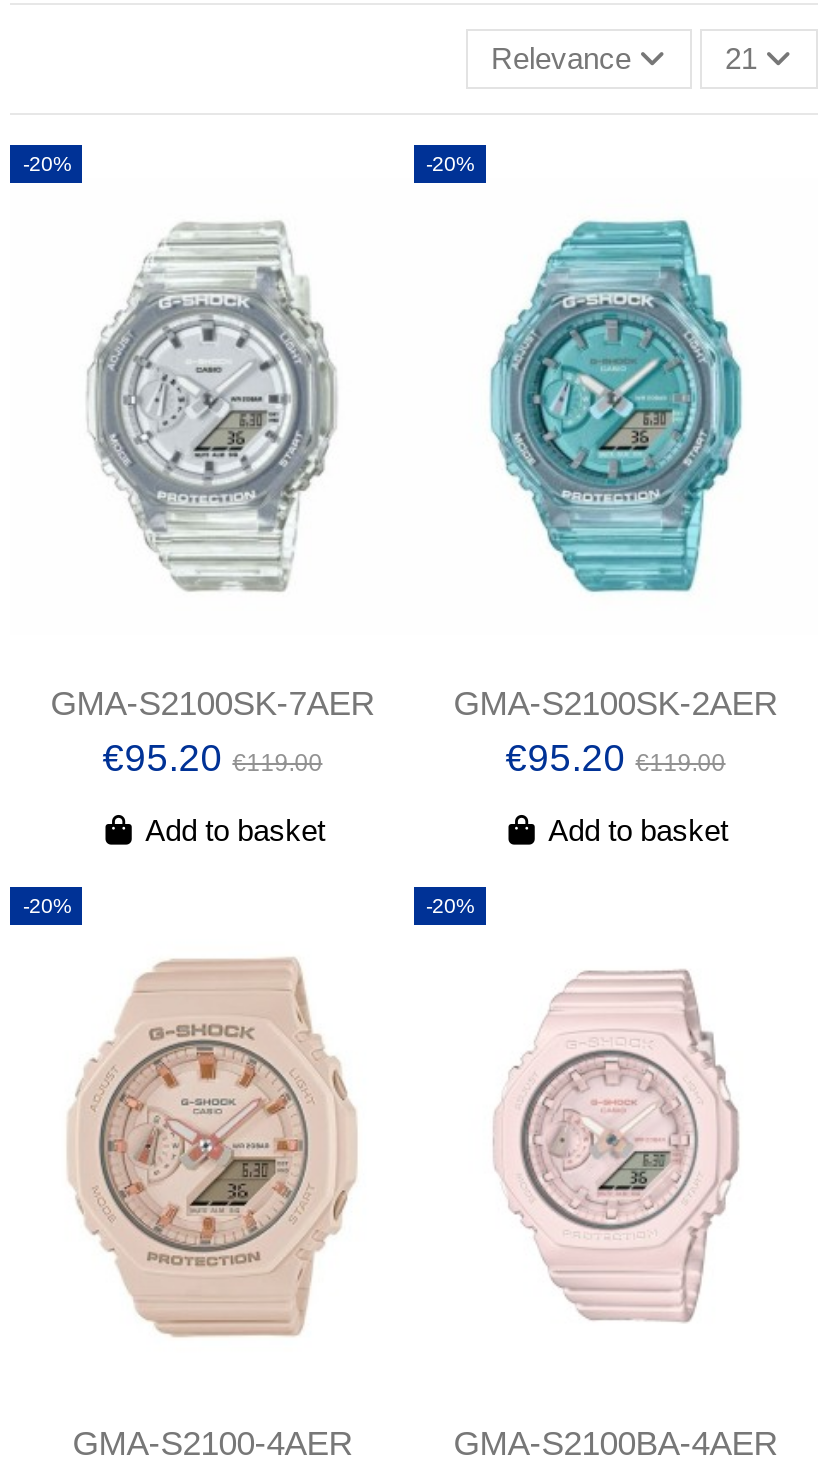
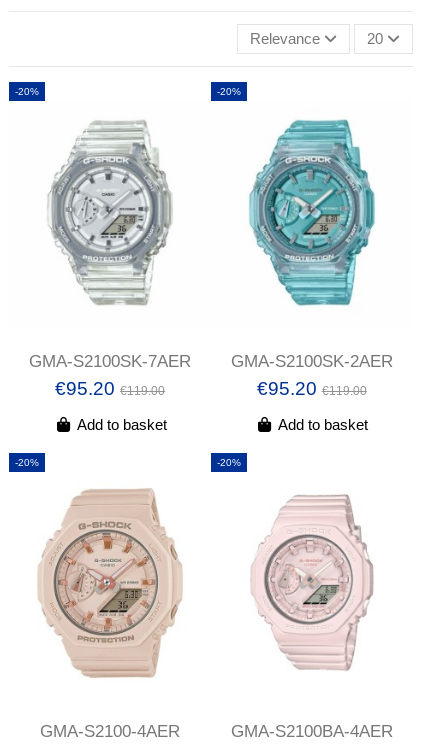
- 21
+ 20
